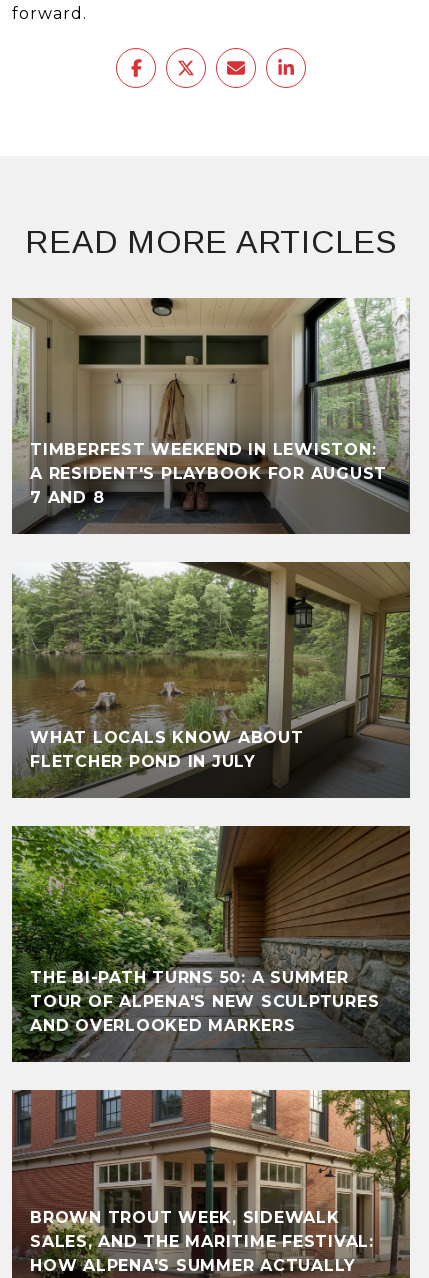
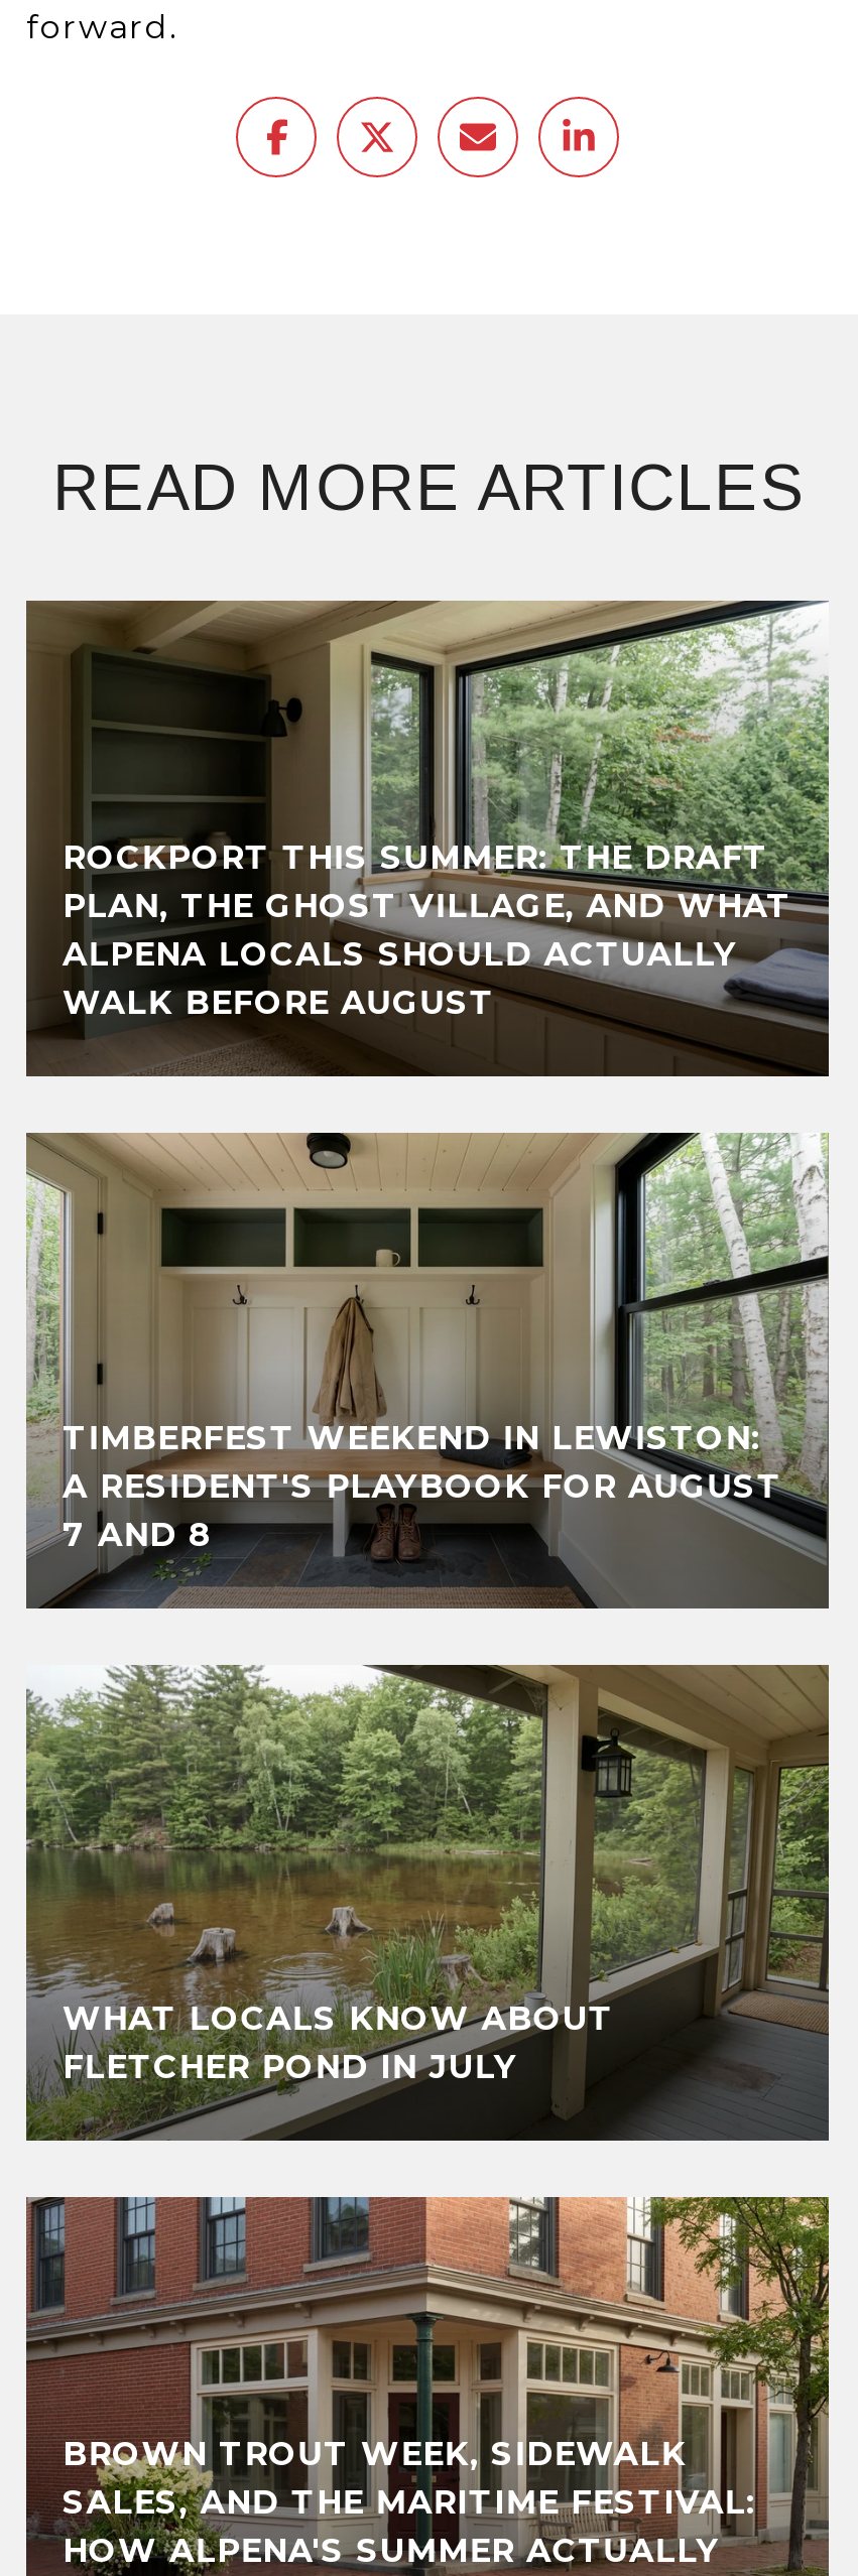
+ [image]
+ ROCKPORT THIS SUMMER: THE DRAFT
+ PLAN, THE GHOST VILLAGE, AND WHAT
+ ALPENA LOCALS SHOULD ACTUALLY
+ WALK BEFORE AUGUST

moved down: [image] | TIMBERFEST WEEKEND IN LEWISTON: | A RESIDENT'S PLAYBOOK FOR AUGUST | 7 AND 8 | WHAT LOCALS KNOW ABOUT | FLETCHER POND IN JULY

- [image]
- THE BI-PATH TURNS 50: A SUMMER
- TOUR OF ALPENA'S NEW SCULPTURES
- AND OVERLOOKED MARKERS
